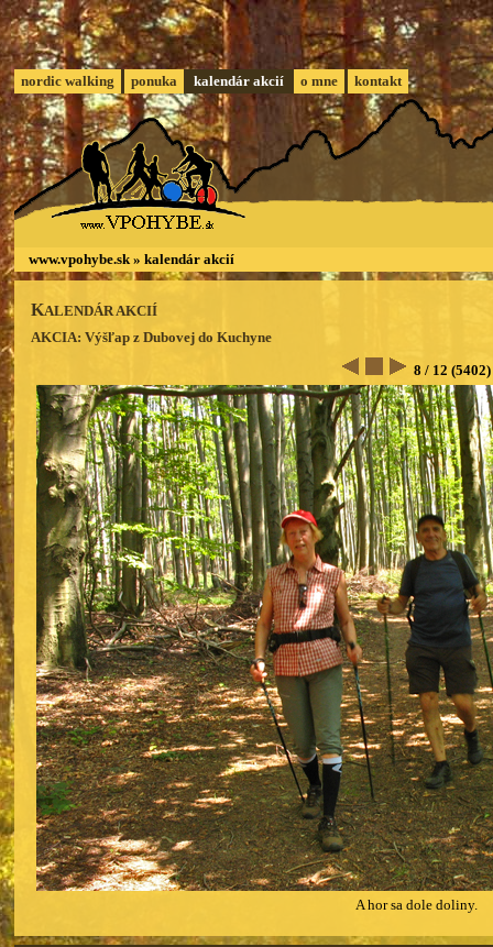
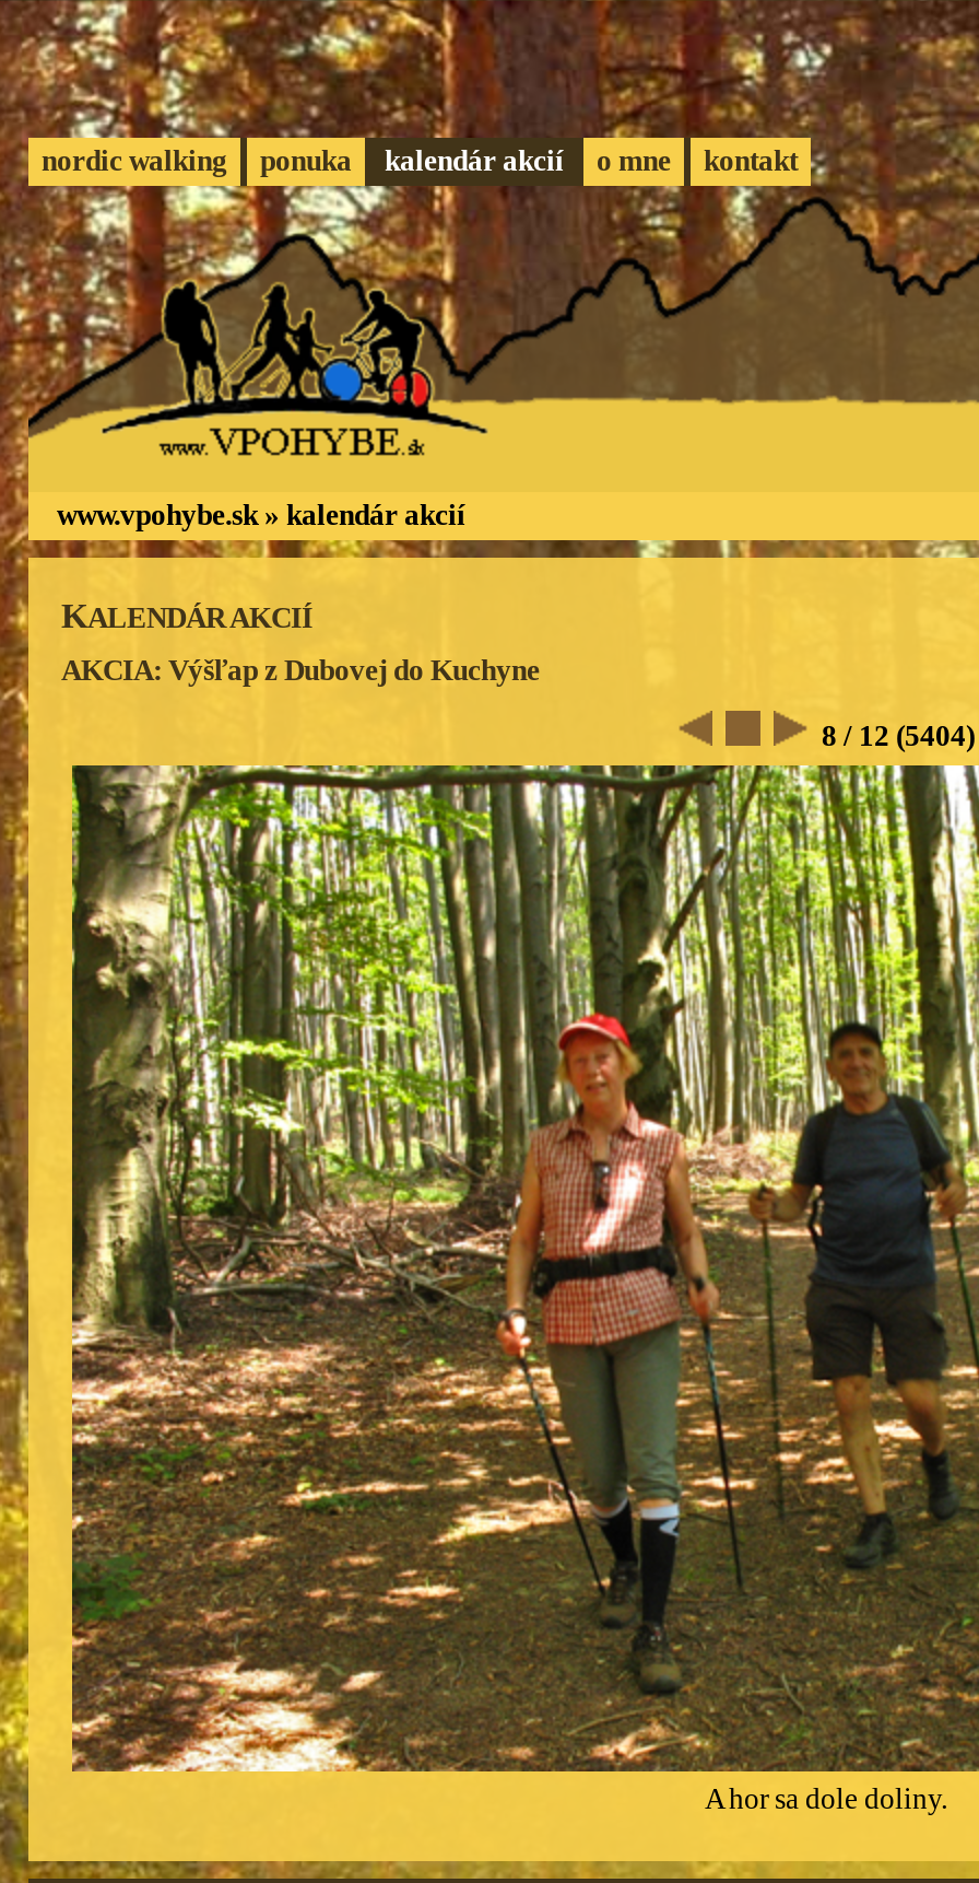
- 8 / 12 (5402)
+ 8 / 12 (5404)
